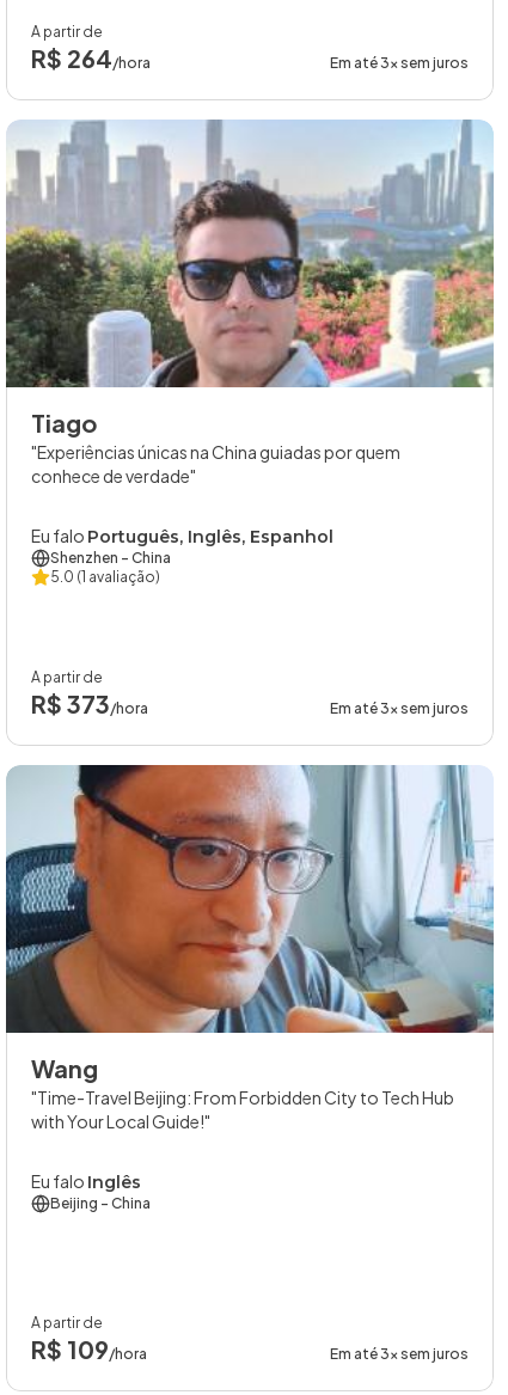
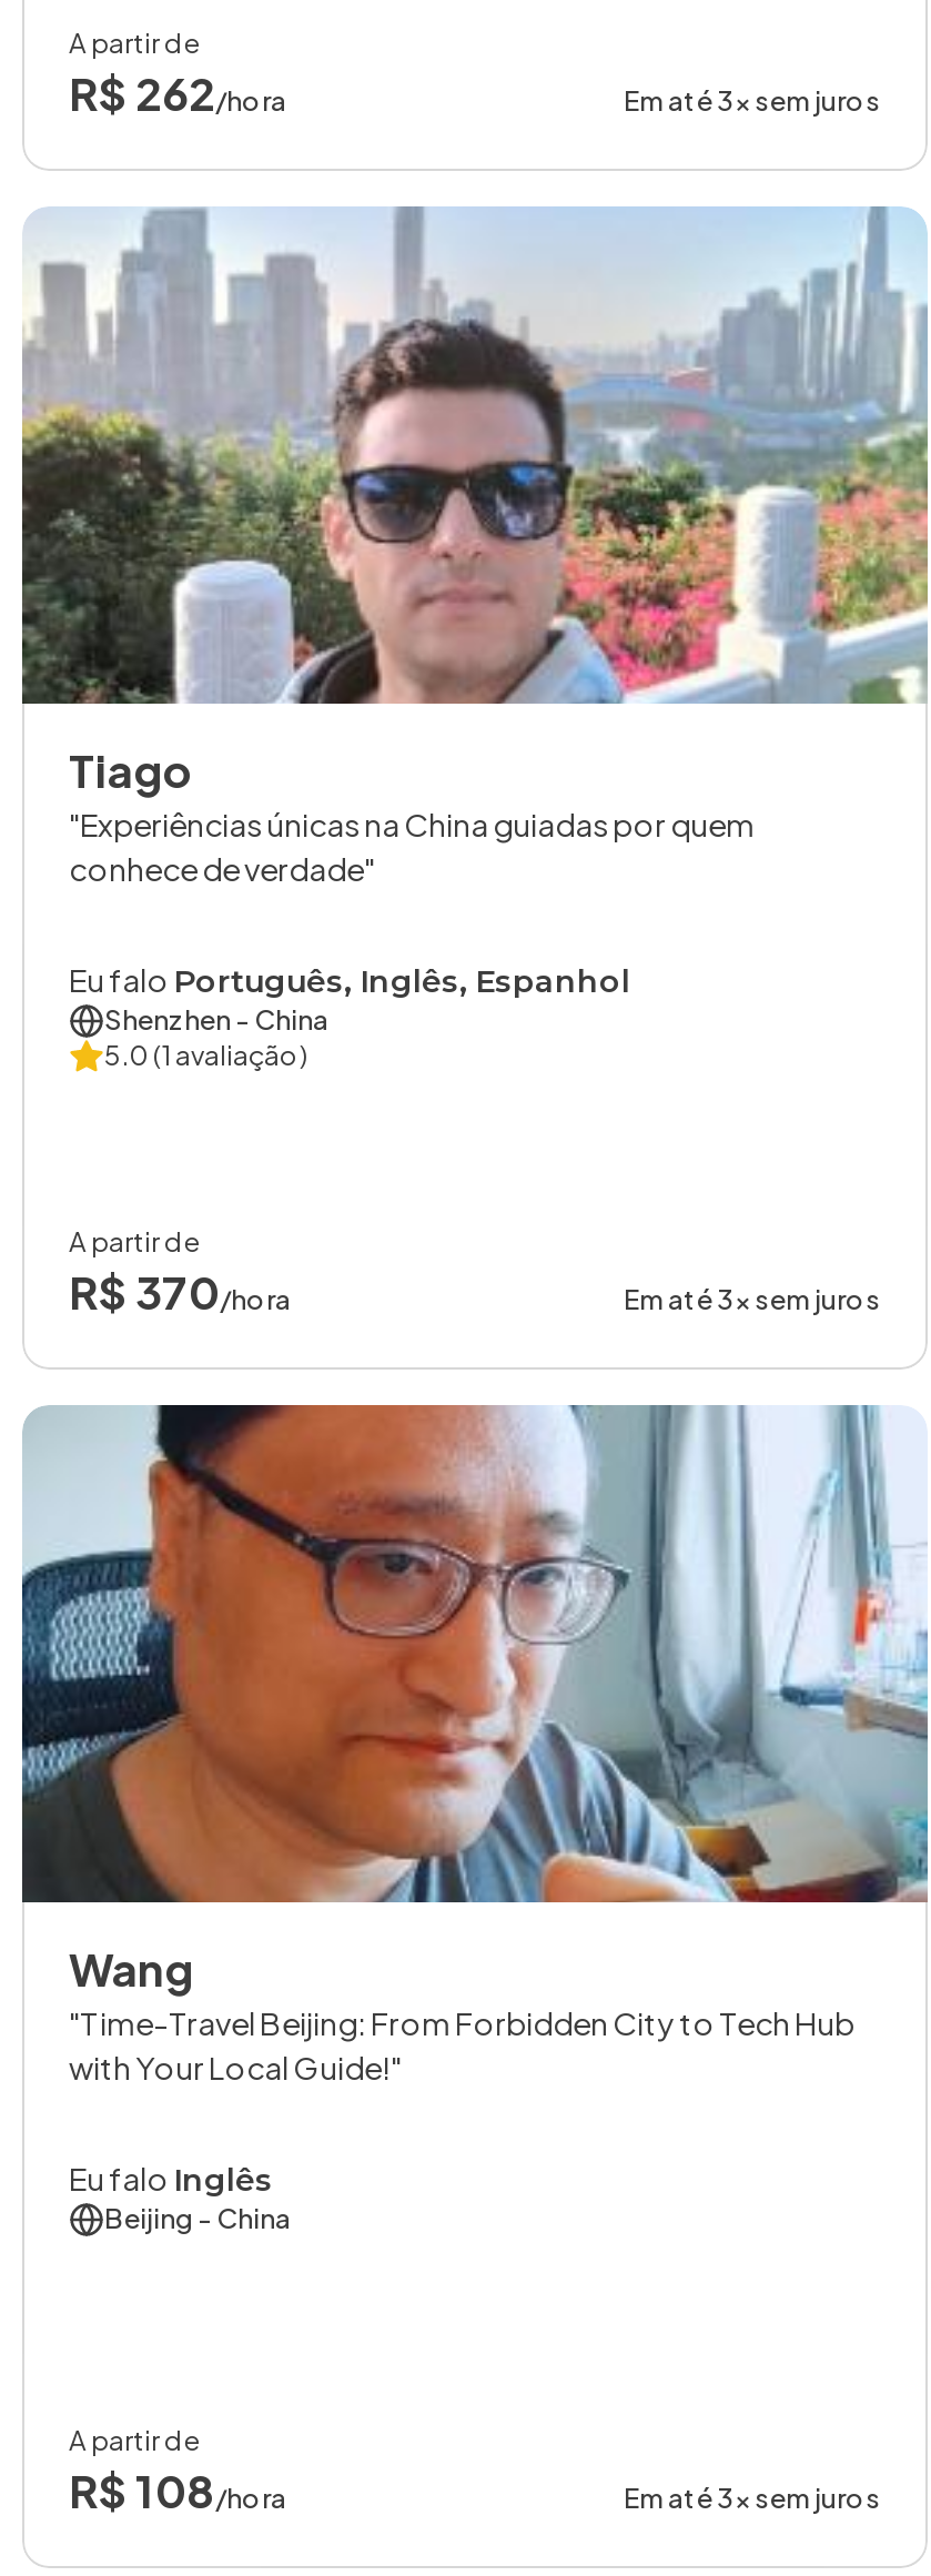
- R$ 264/hora
+ R$ 262/hora

- R$ 373/hora
+ R$ 370/hora

- R$ 109/hora
+ R$ 108/hora
